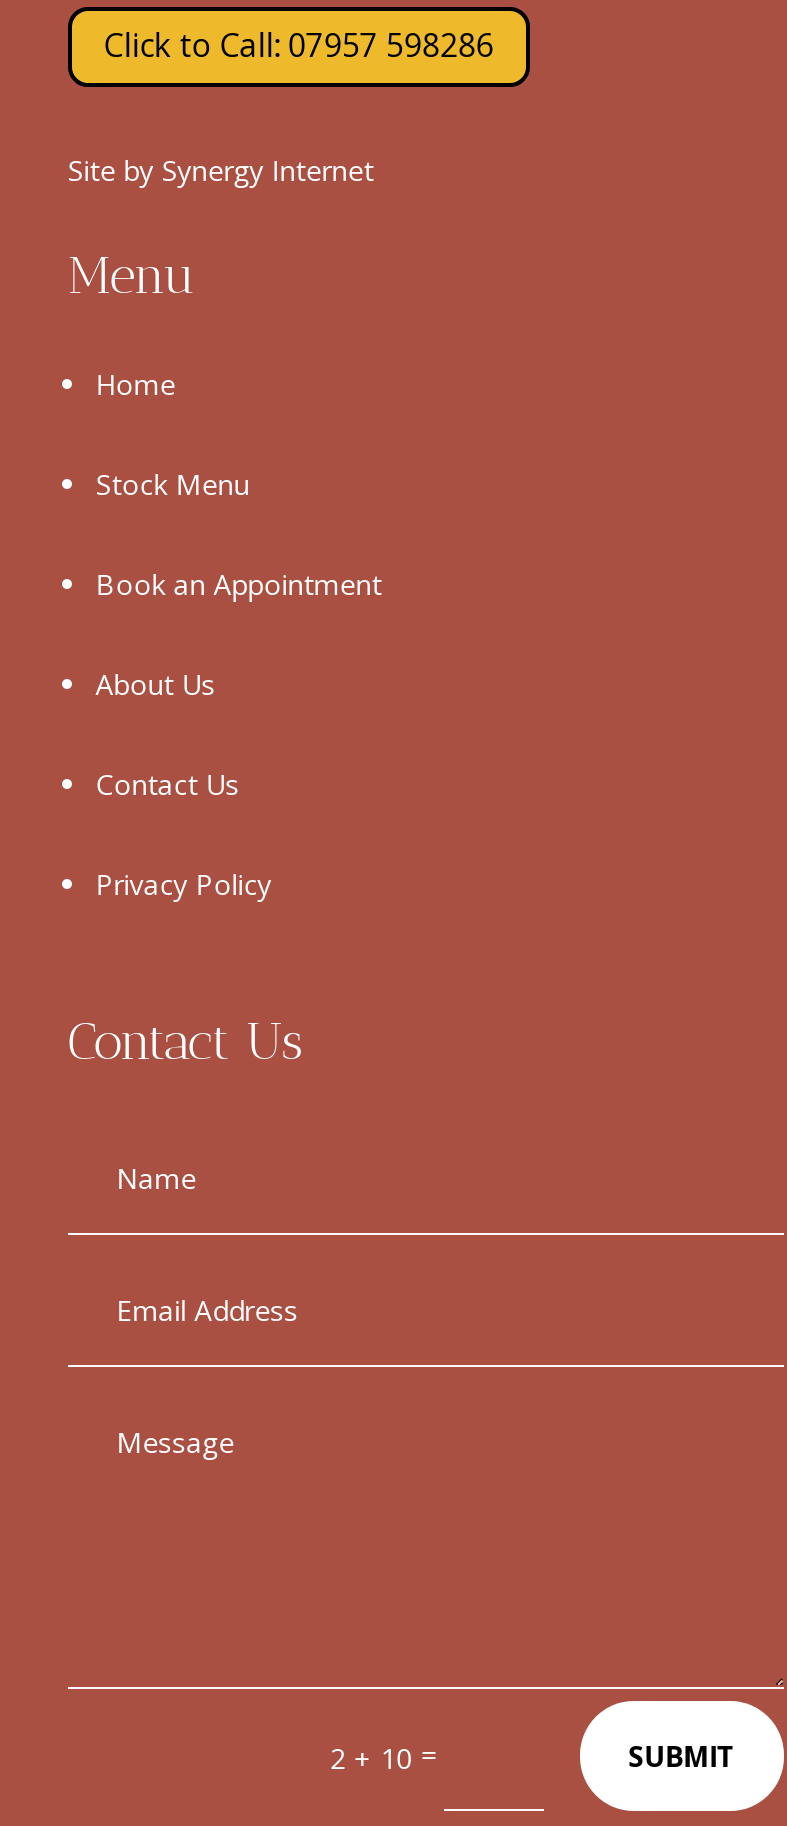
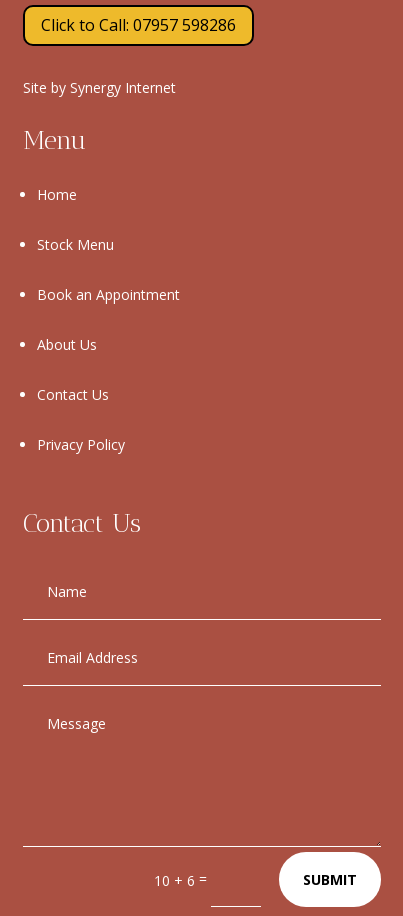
- 2 + 10 =
+ 10 + 6 =
